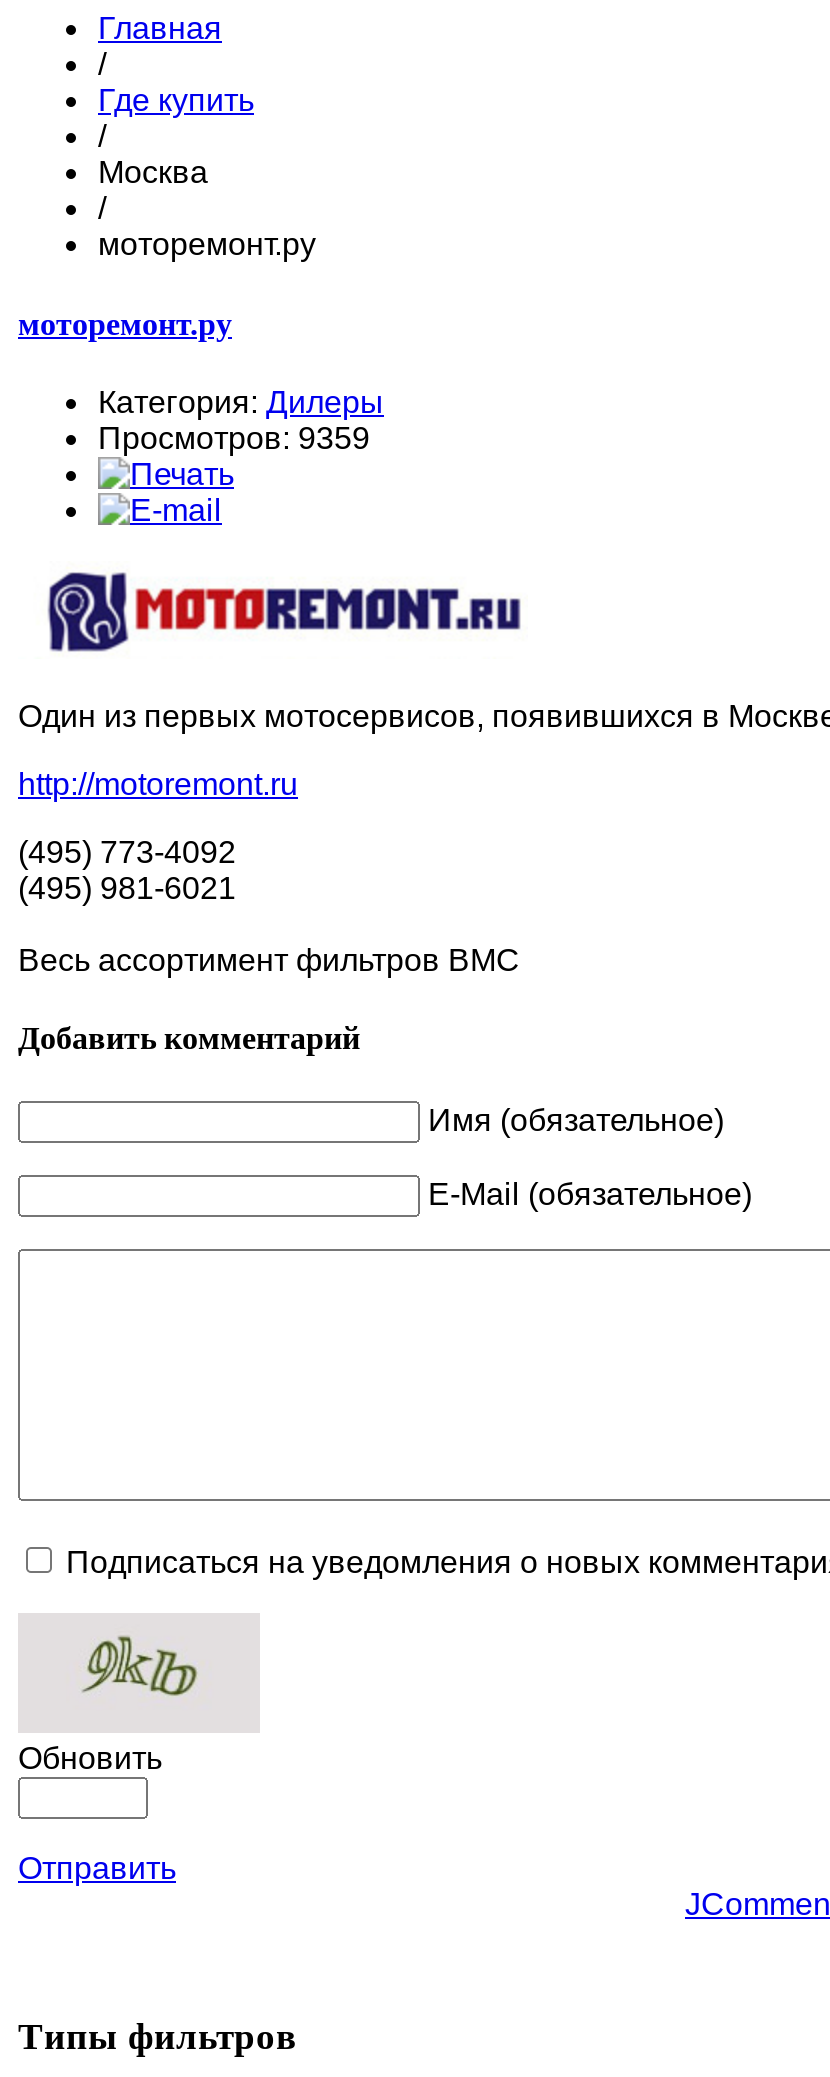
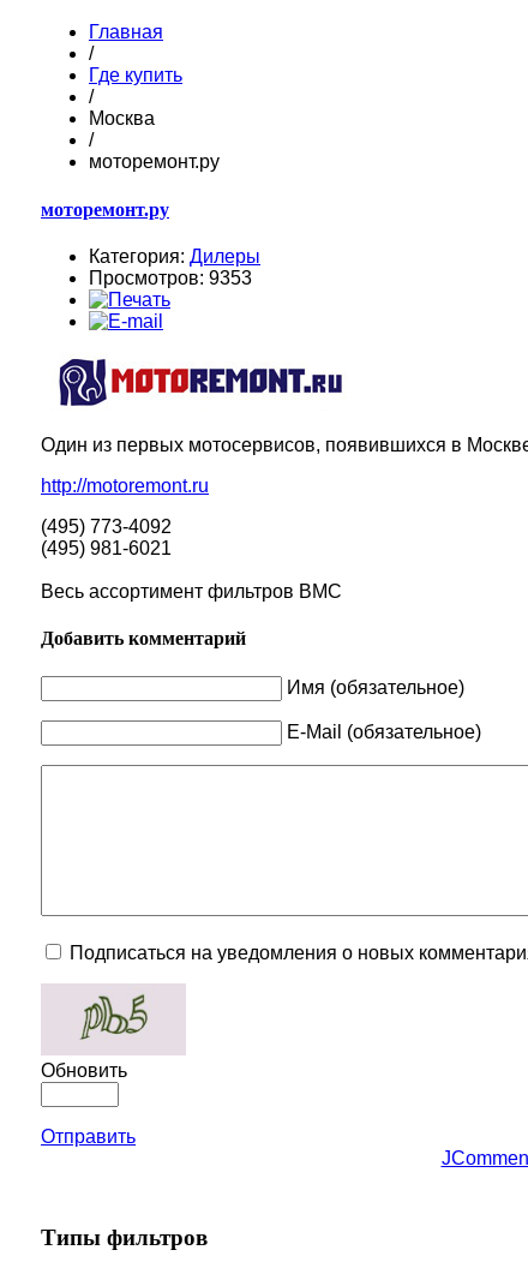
- Просмотров: 9359
+ Просмотров: 9353

- [image]
+ [image]
